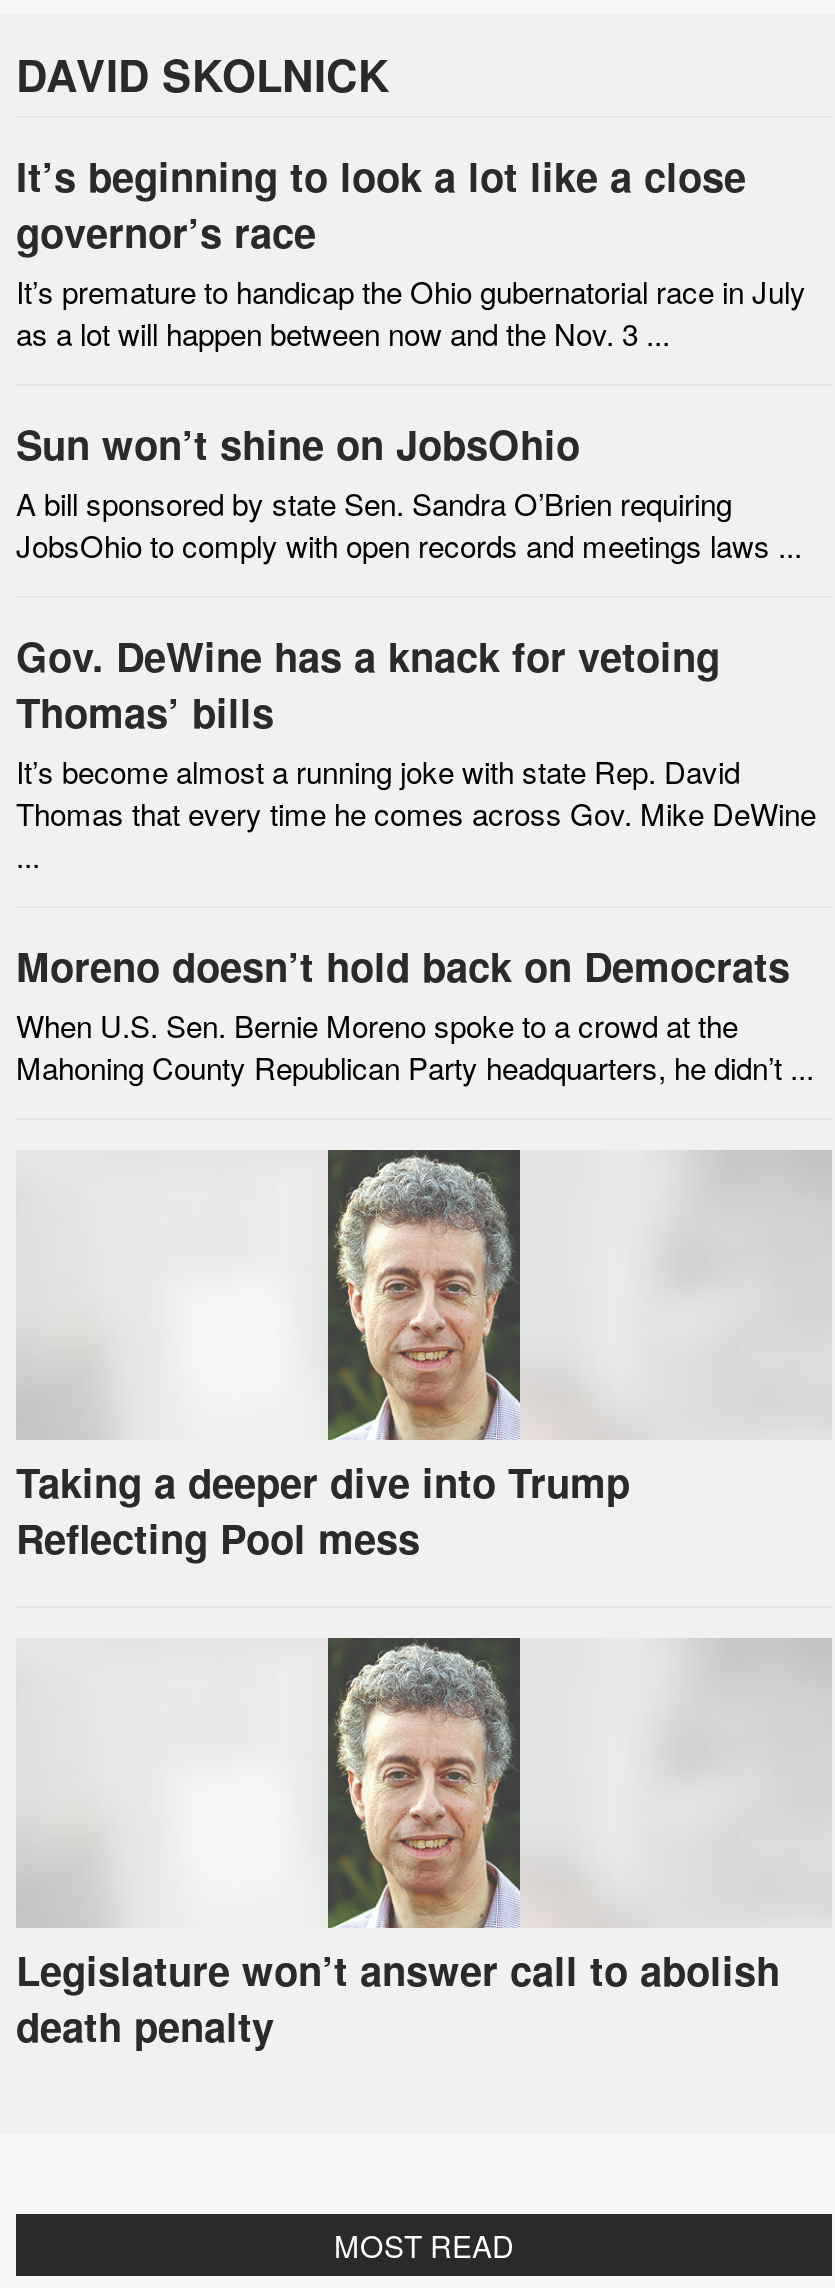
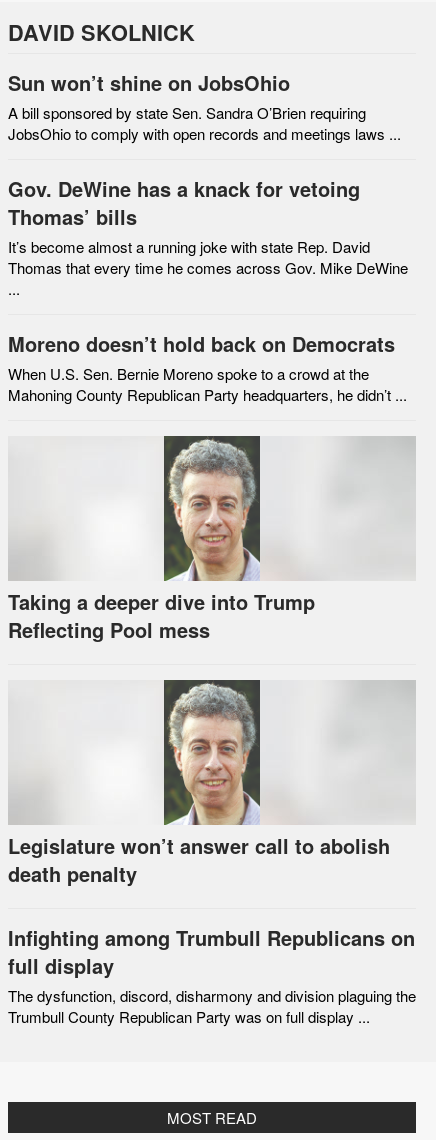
- It’s beginning to look a lot like a close
- governor’s race
- It’s premature to handicap the Ohio gubernatorial race in July
- as a lot will happen between now and the Nov. 3 ...

moved up: [image] | Sun won’t shine on JobsOhio | A bill sponsored by state Sen. Sandra O’Brien requiring | ... | Legislature won’t answer call to abolish | death penalty

+ Infighting among Trumbull Republicans on
+ full display
+ The dysfunction, discord, disharmony and division plaguing the
+ Trumbull County Republican Party was on full display ...
